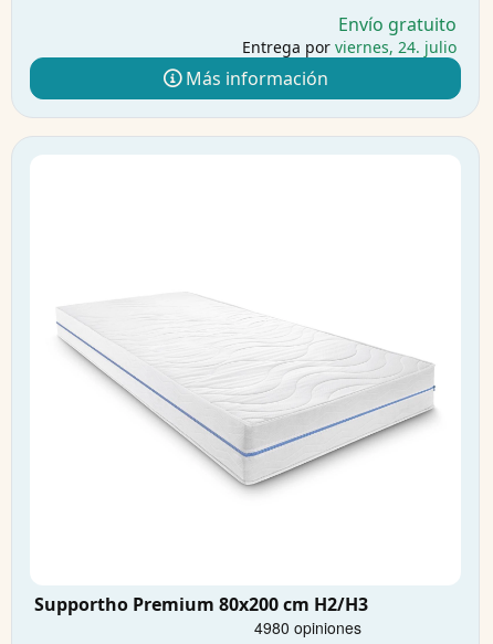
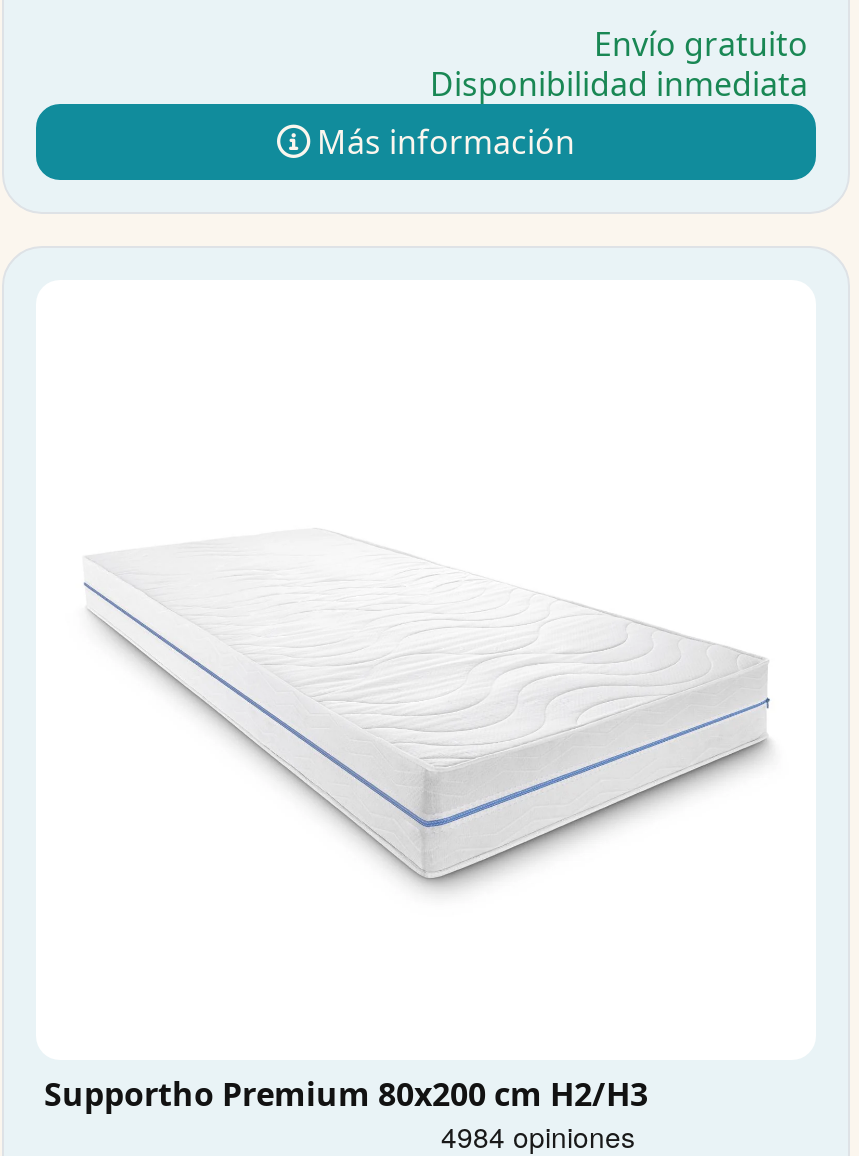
- Entrega por viernes, 24. julio
+ Disponibilidad inmediata
